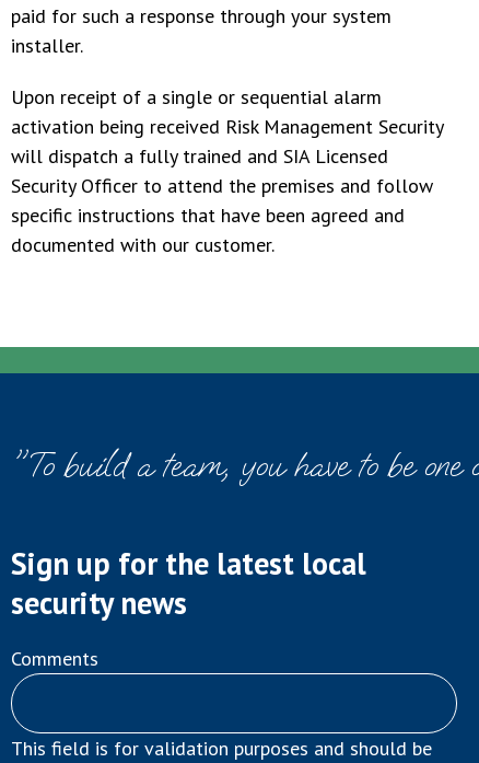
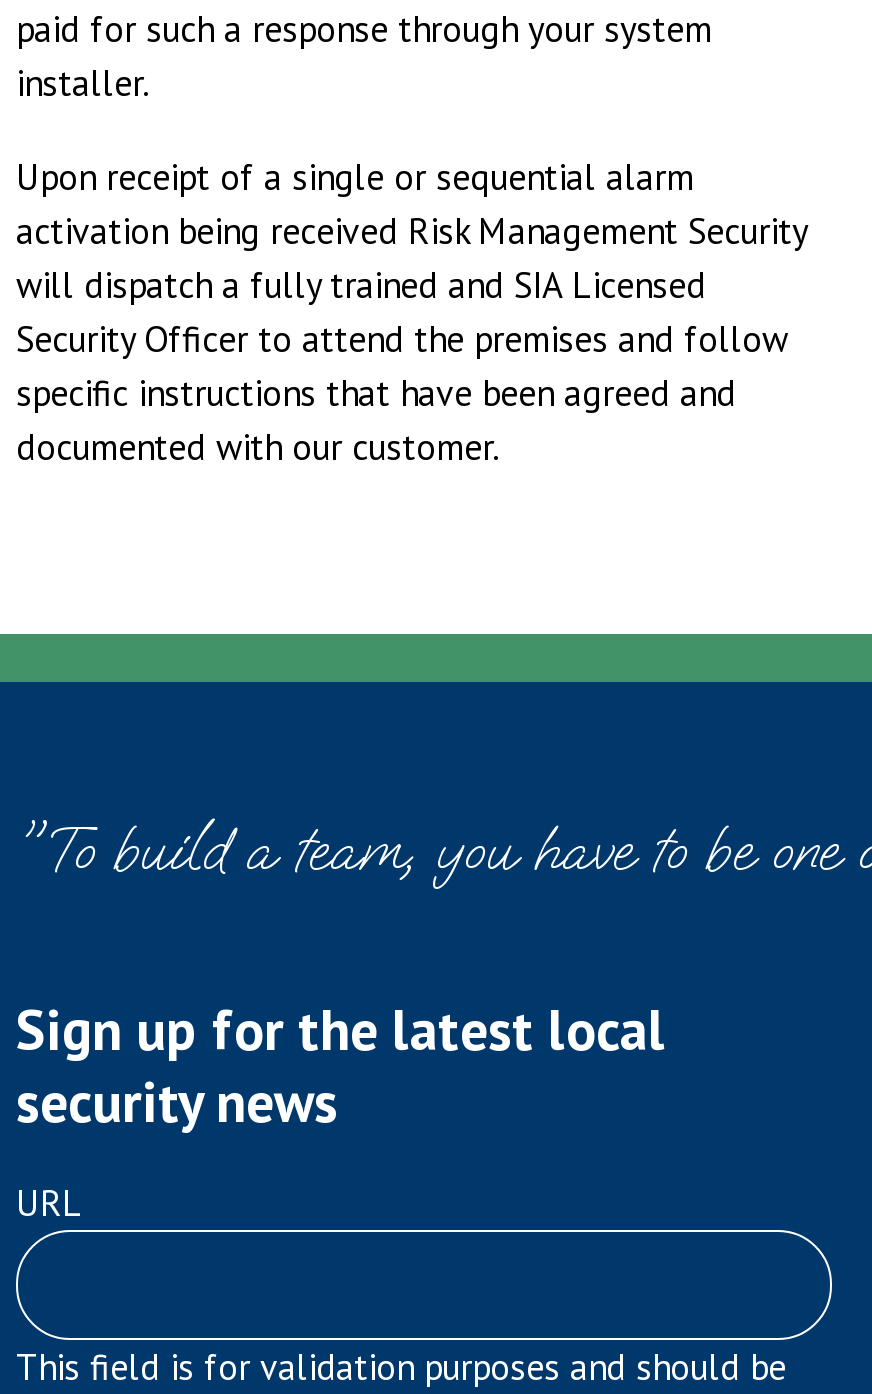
- Comments
+ URL
